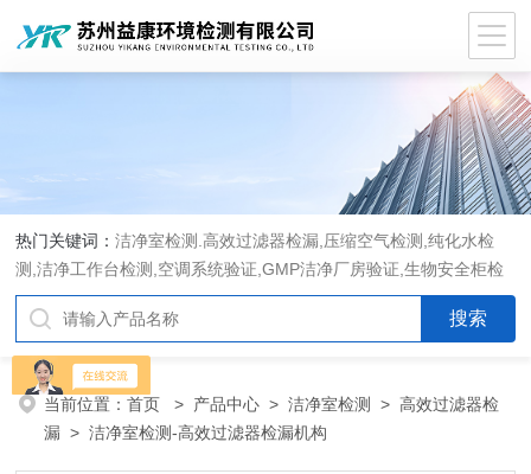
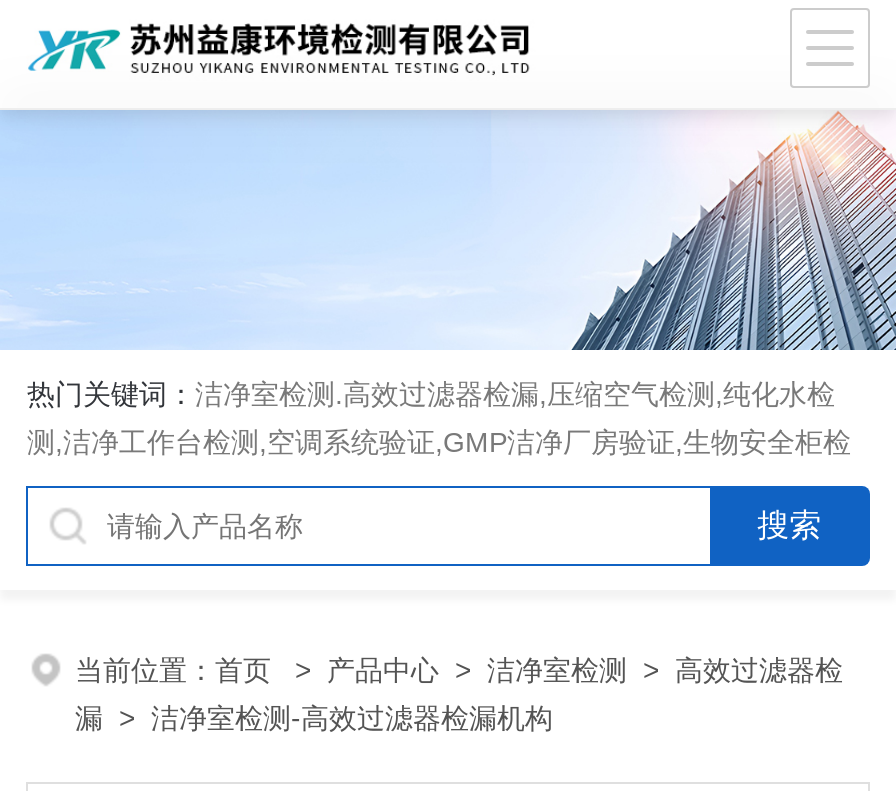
- [image]
